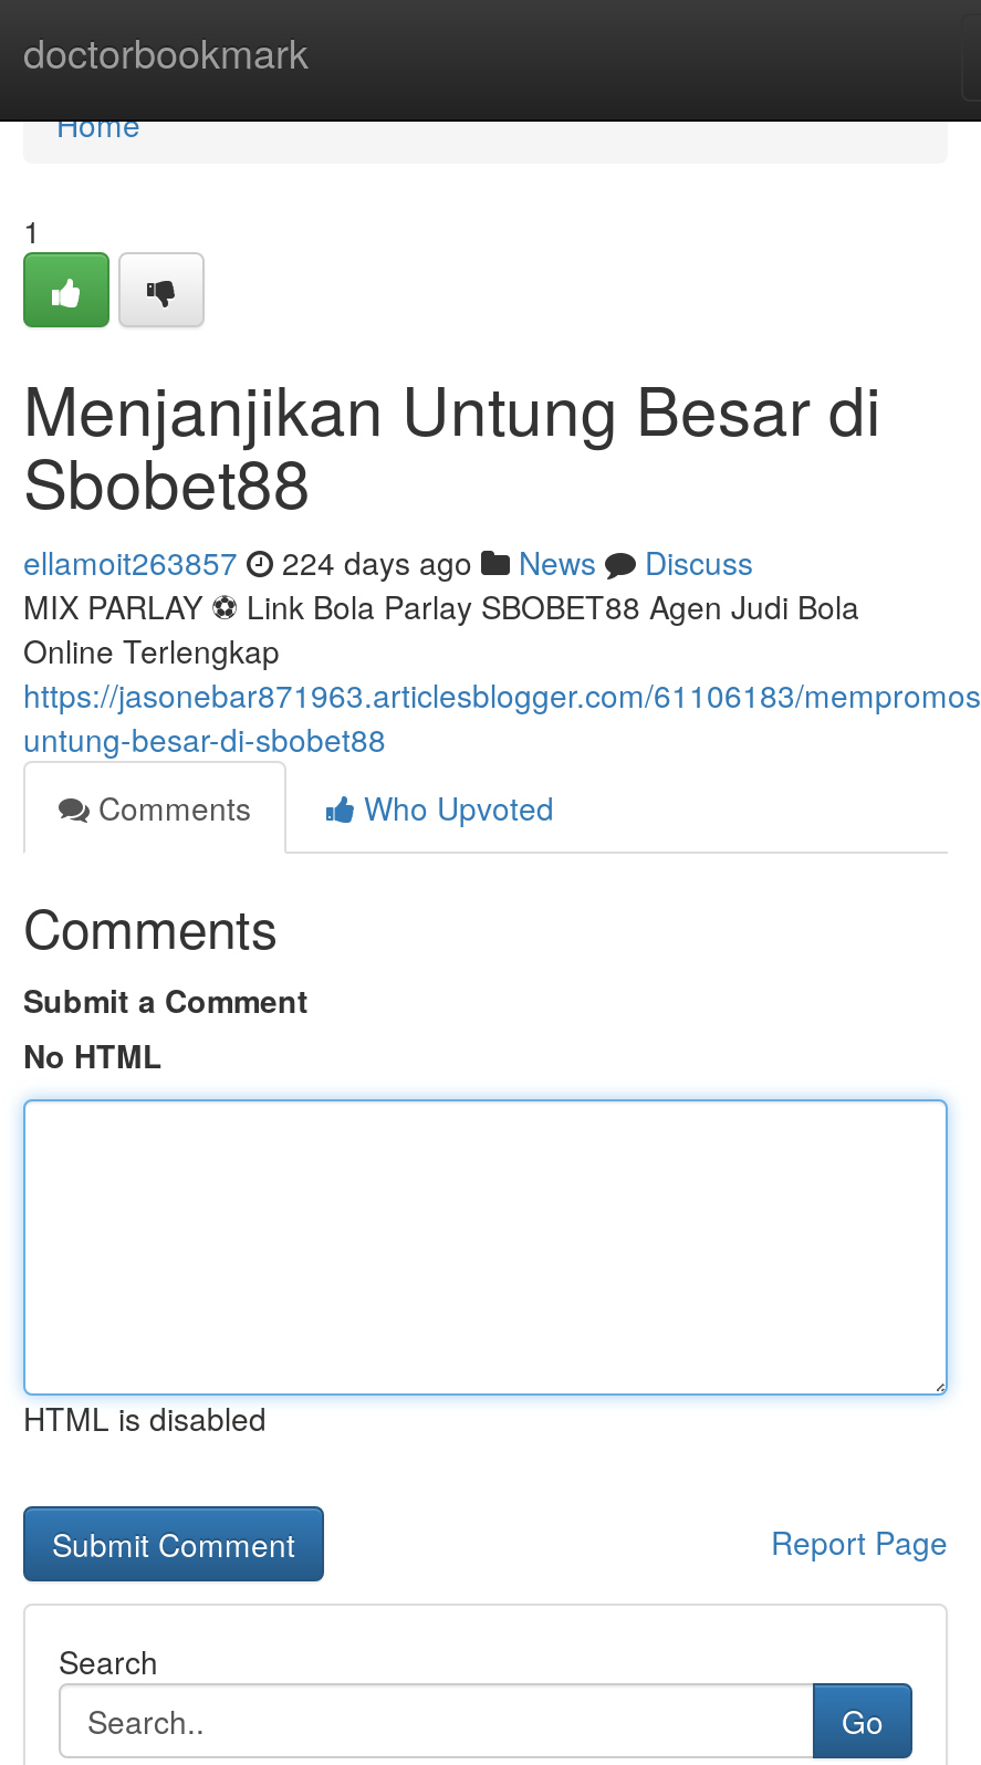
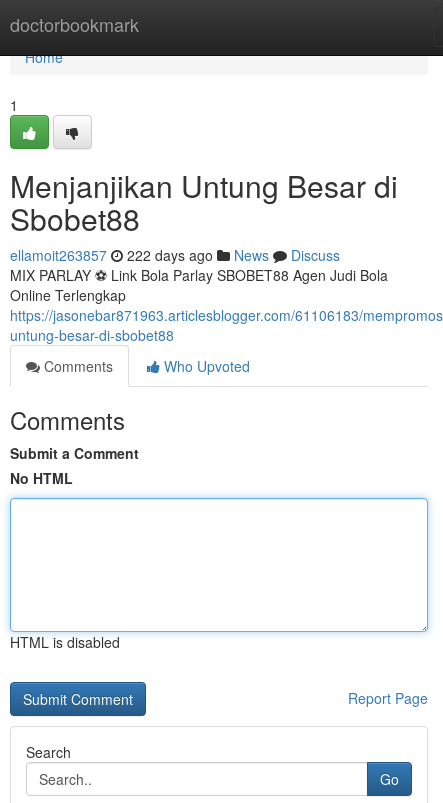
- ellamoit263857 224 days ago News Discuss
+ ellamoit263857 222 days ago News Discuss
